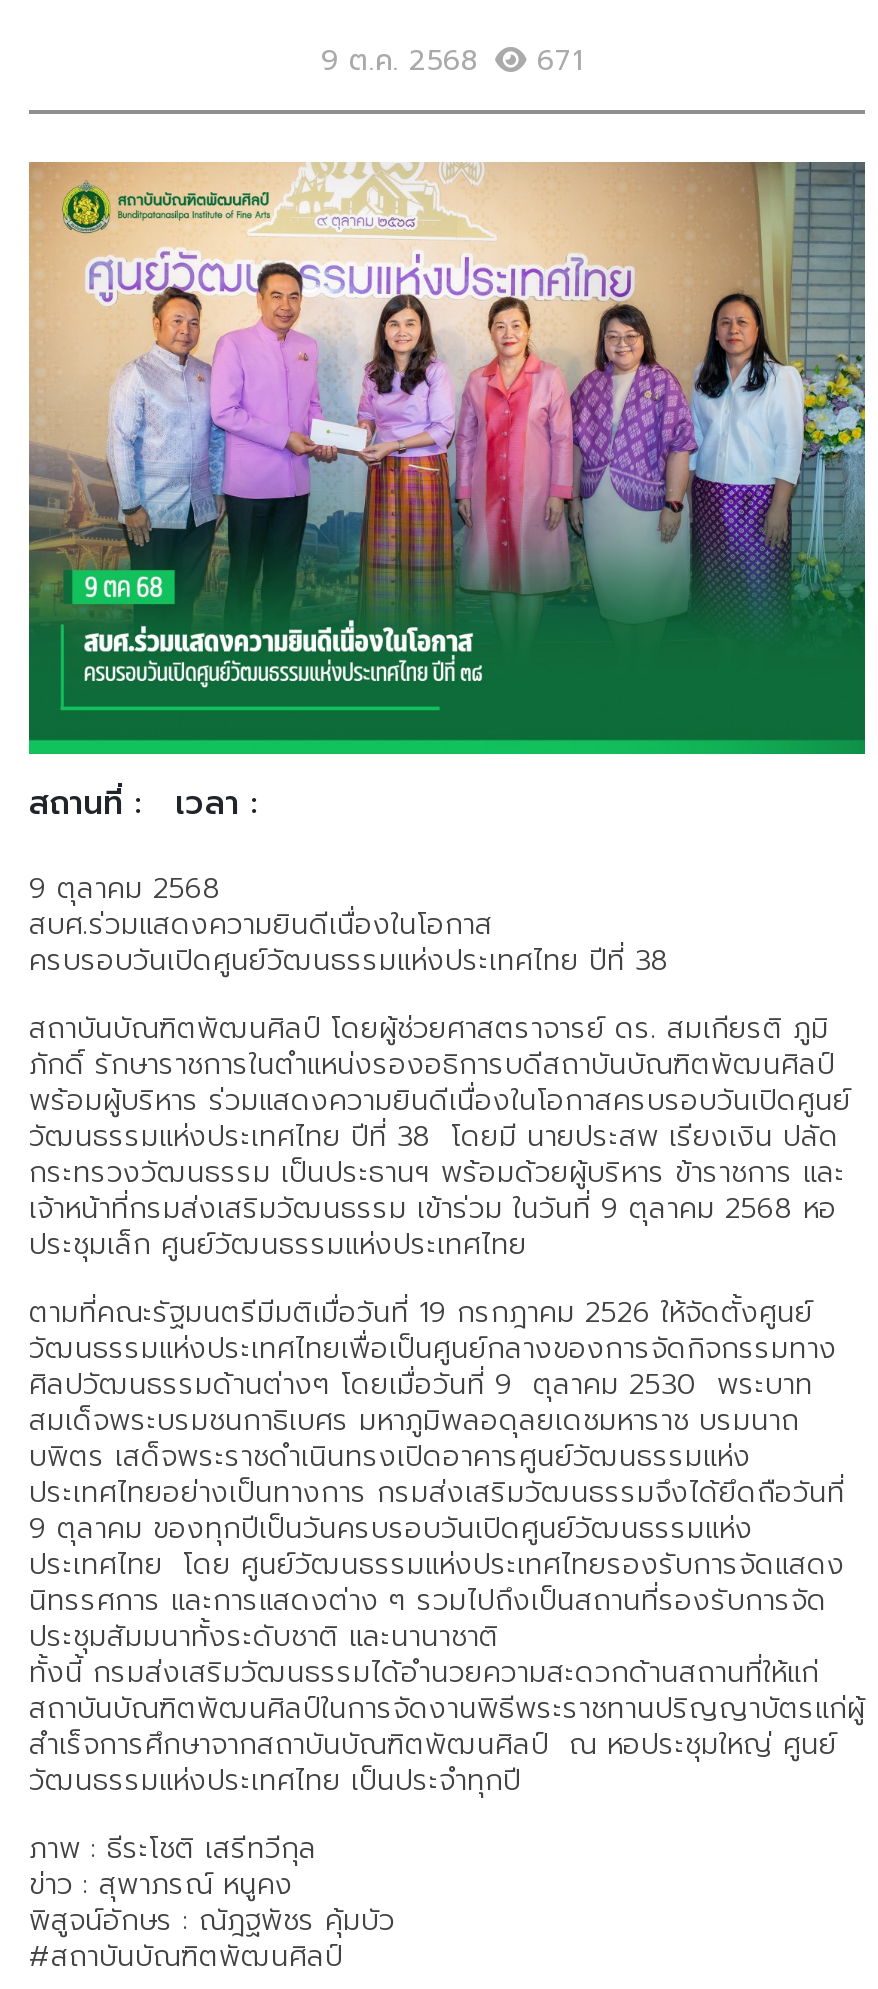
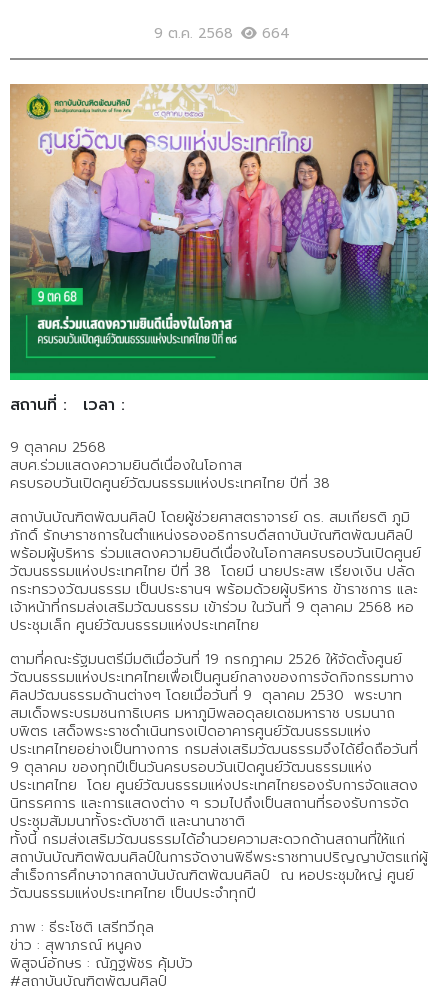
- 671
+ 664
